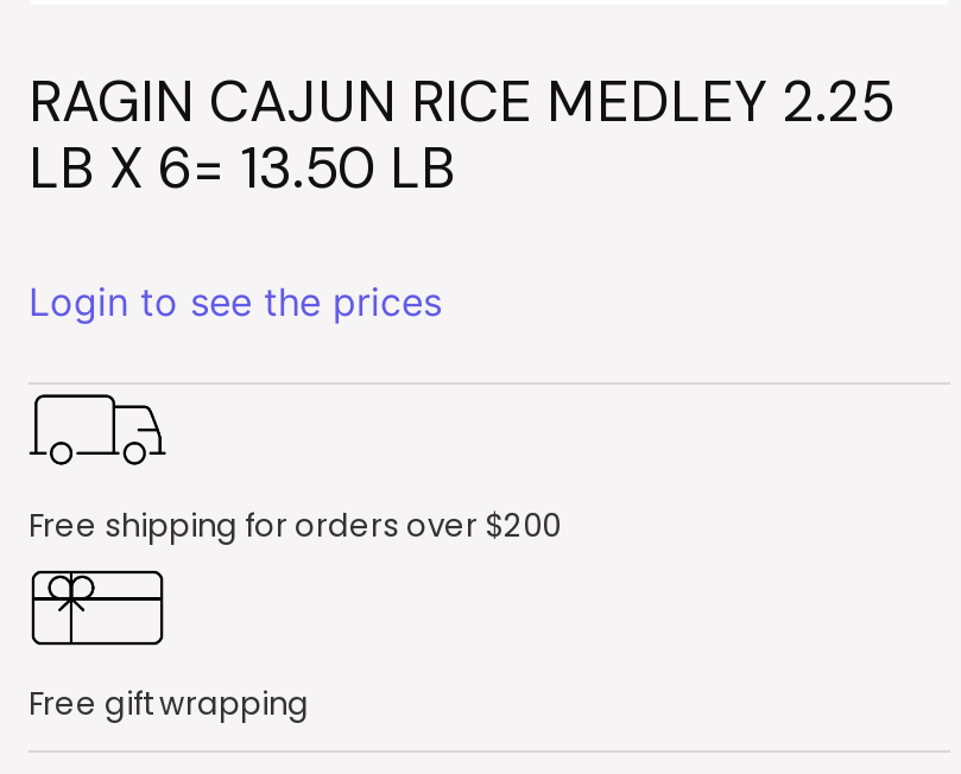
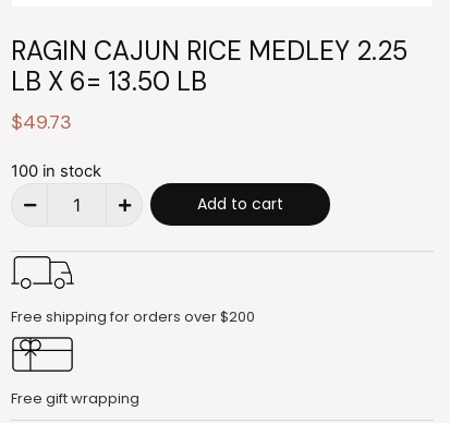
- Login to see the prices
+ $49.73
+ 100 in stock
+ Add to cart
